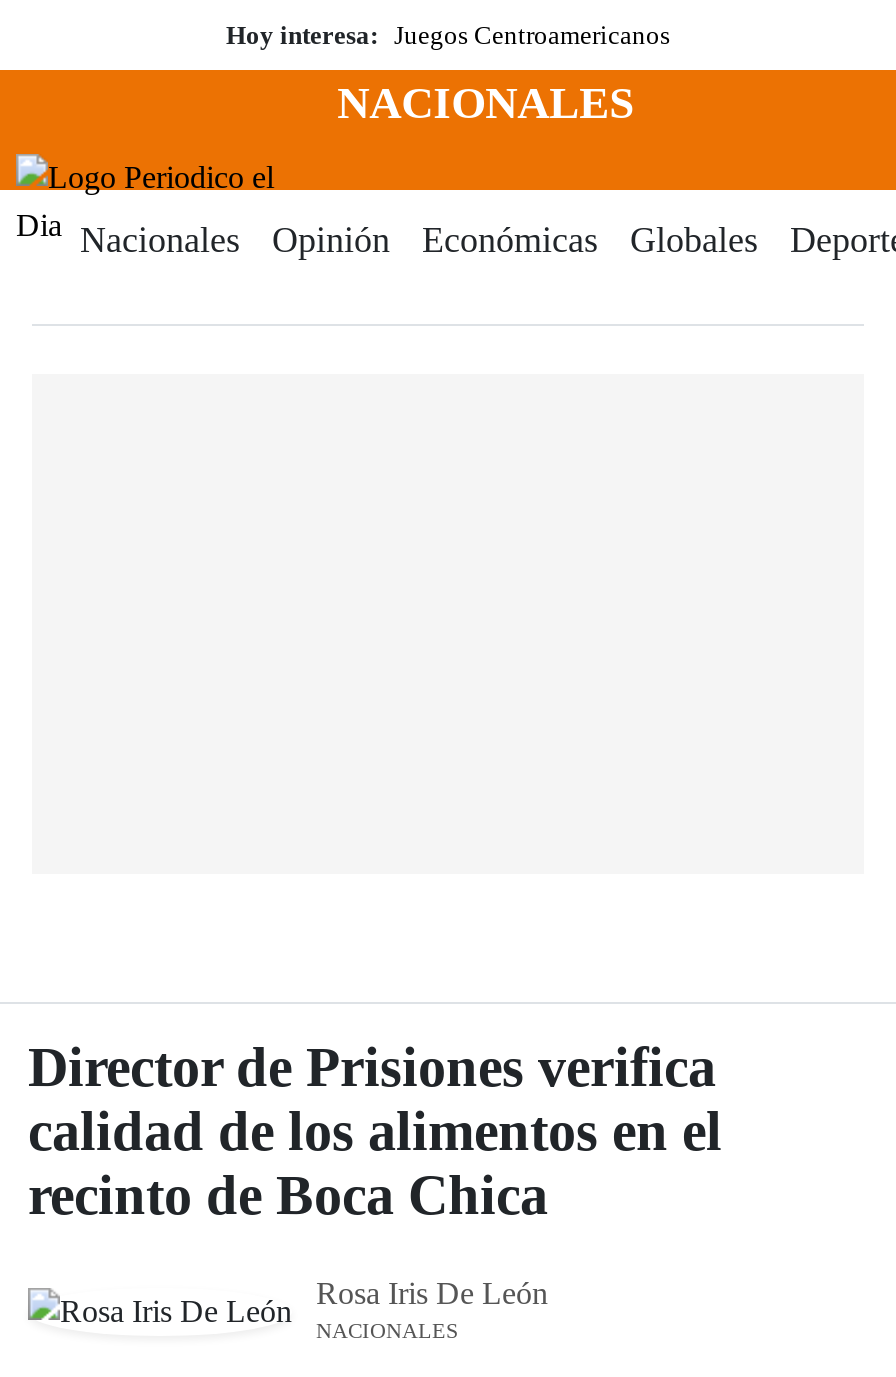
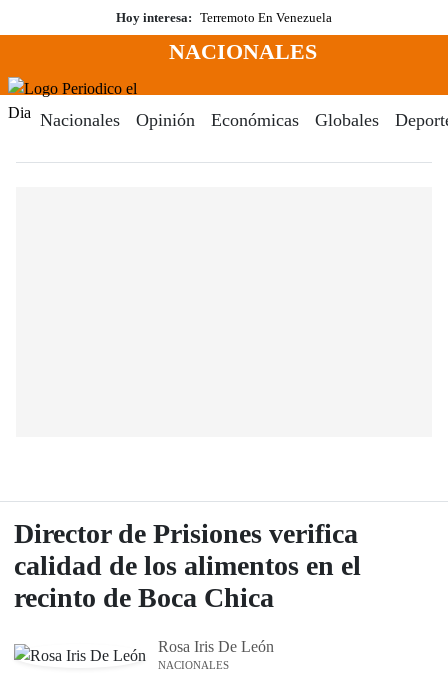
- Hoy interesa: Juegos Centroamericanos
+ Hoy interesa: Terremoto En Venezuela
